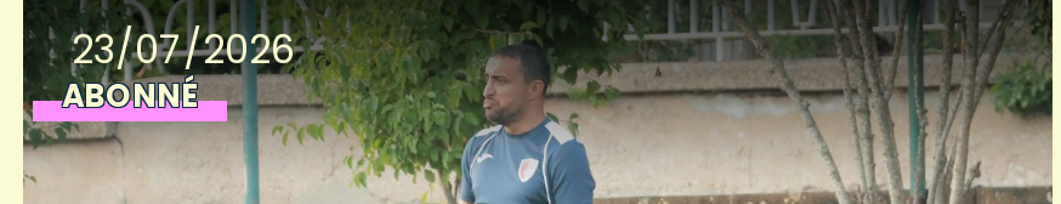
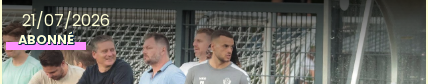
- 23/07/2026
+ 21/07/2026
